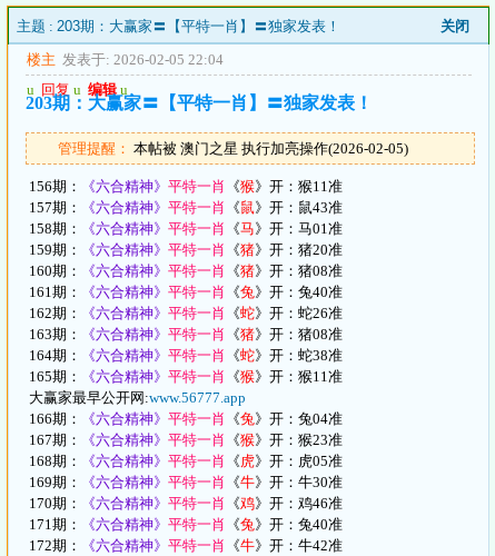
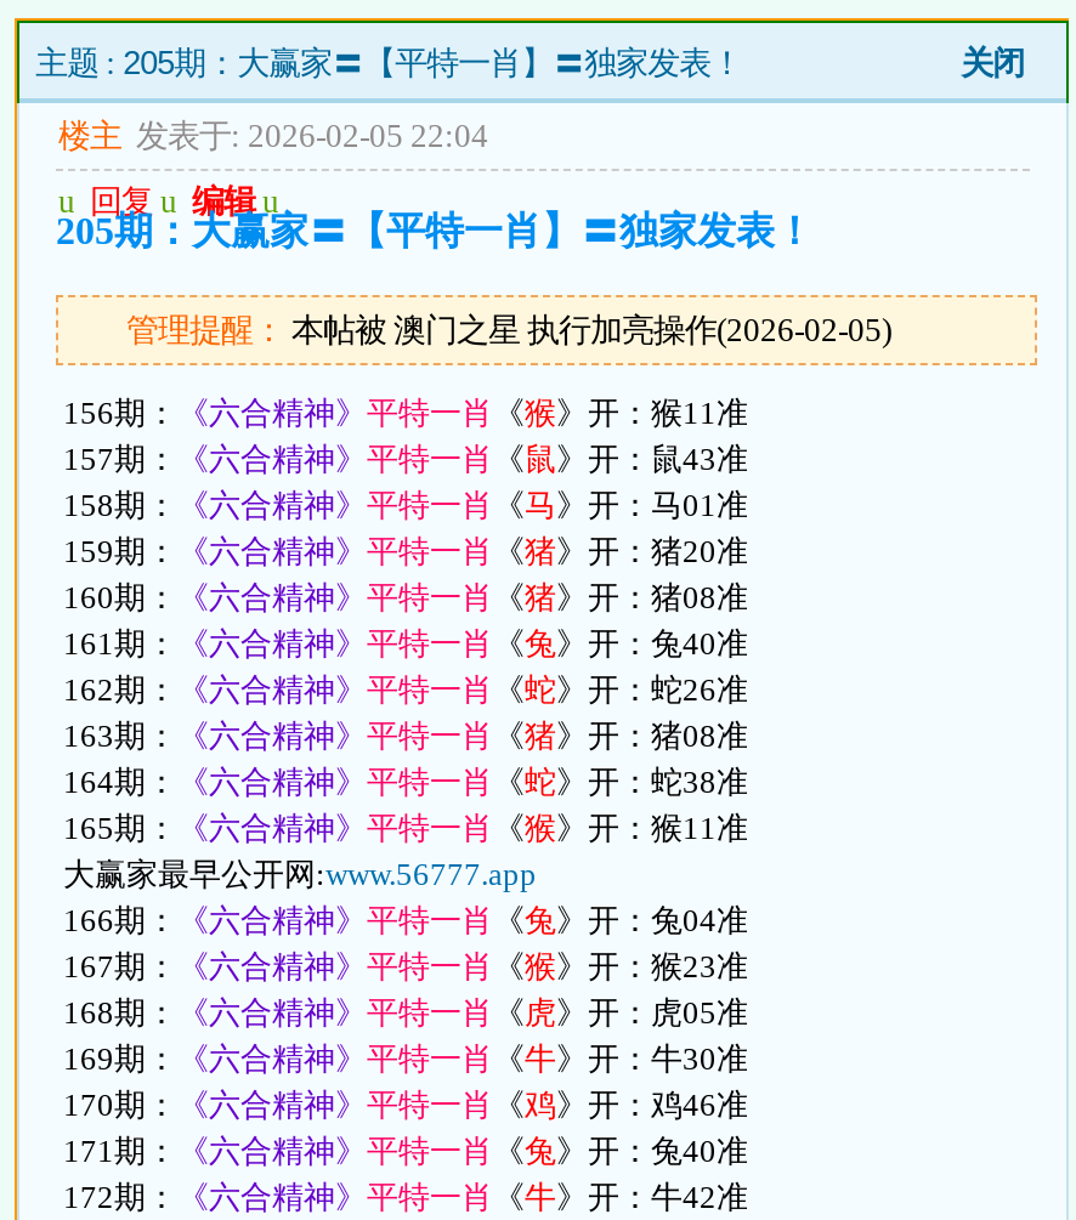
- 主题 : 203期：大赢家〓【平特一肖】〓独家发表！
+ 主题 : 205期：大赢家〓【平特一肖】〓独家发表！

- 203期：大赢家〓【平特一肖】〓独家发表！
+ 205期：大赢家〓【平特一肖】〓独家发表！
